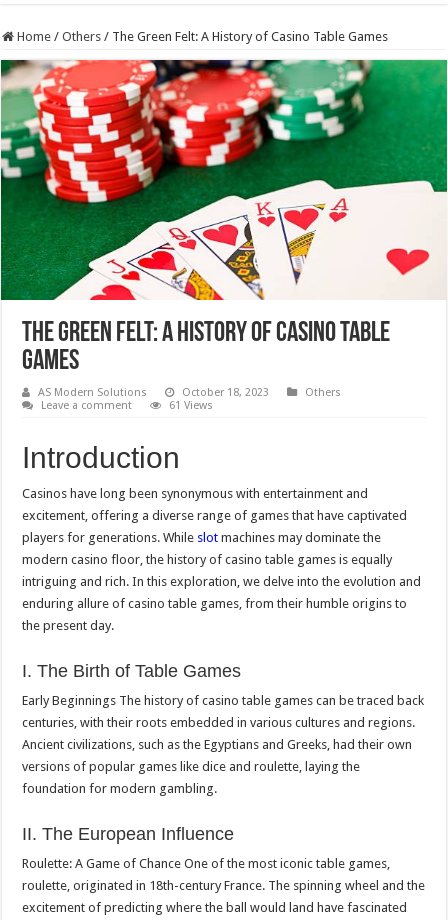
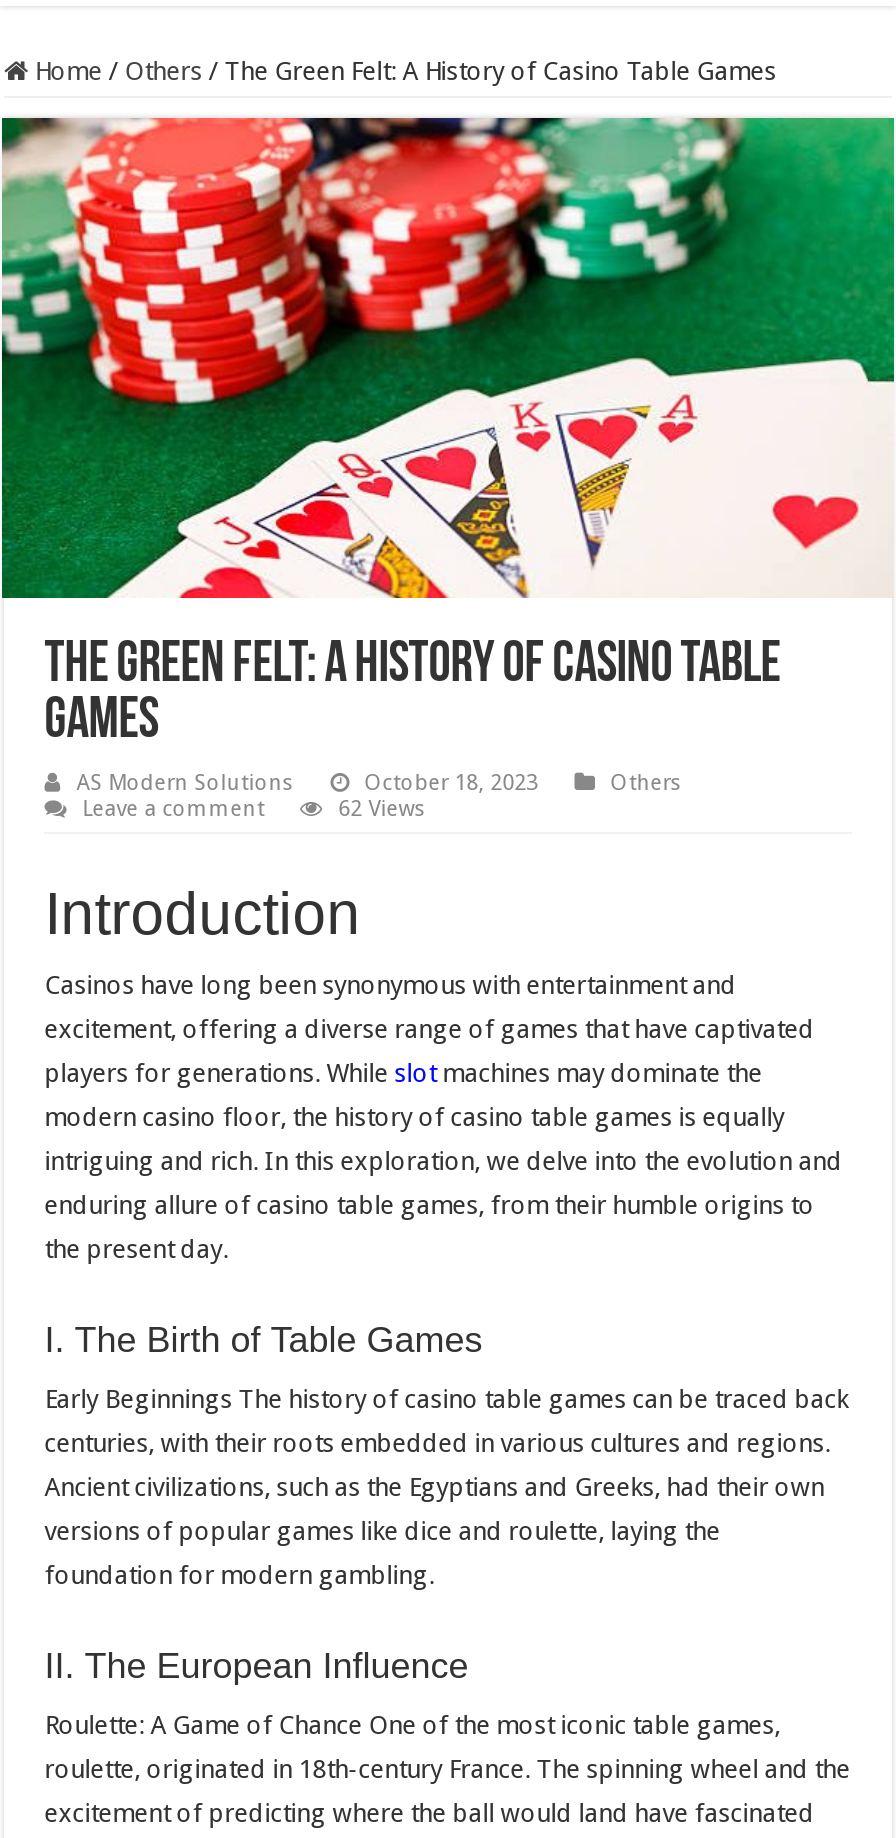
- 61 Views
+ 62 Views
